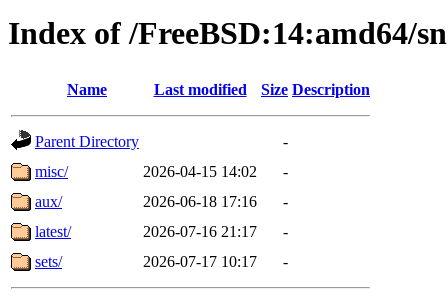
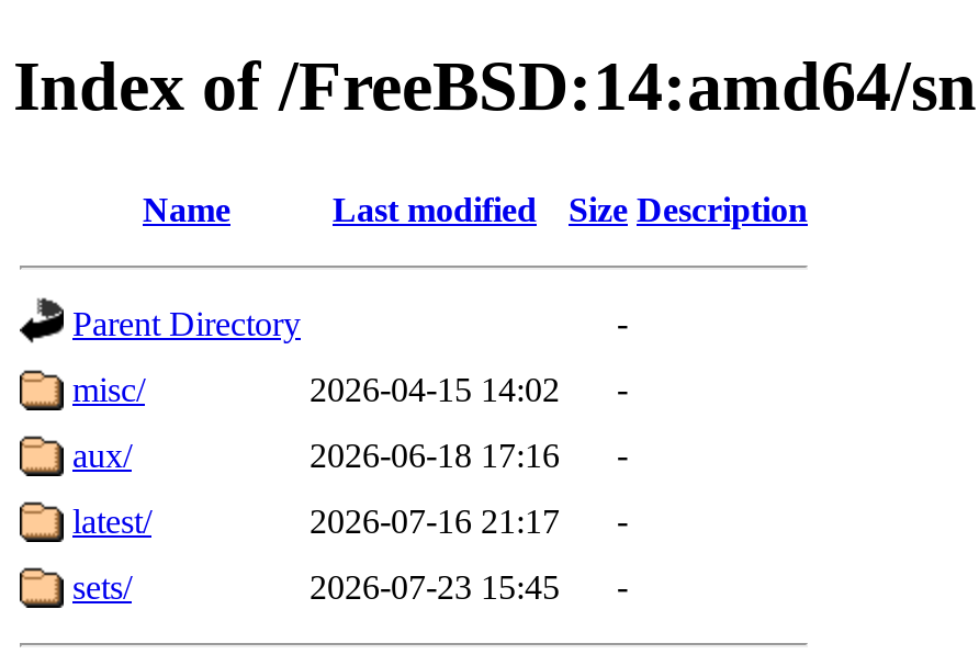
- 2026-07-17 10:17
+ 2026-07-23 15:45
